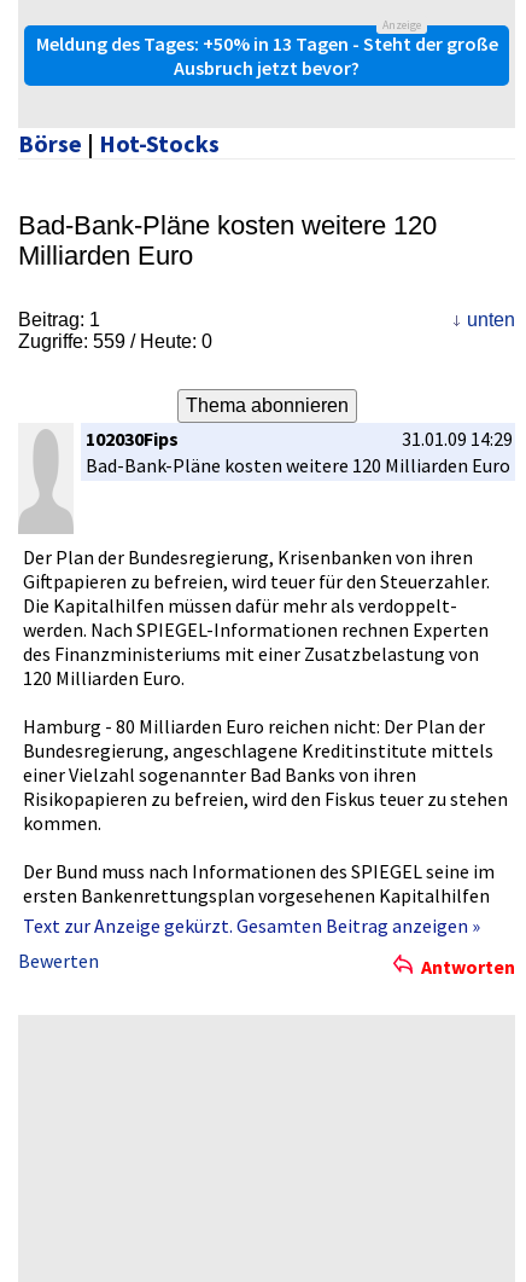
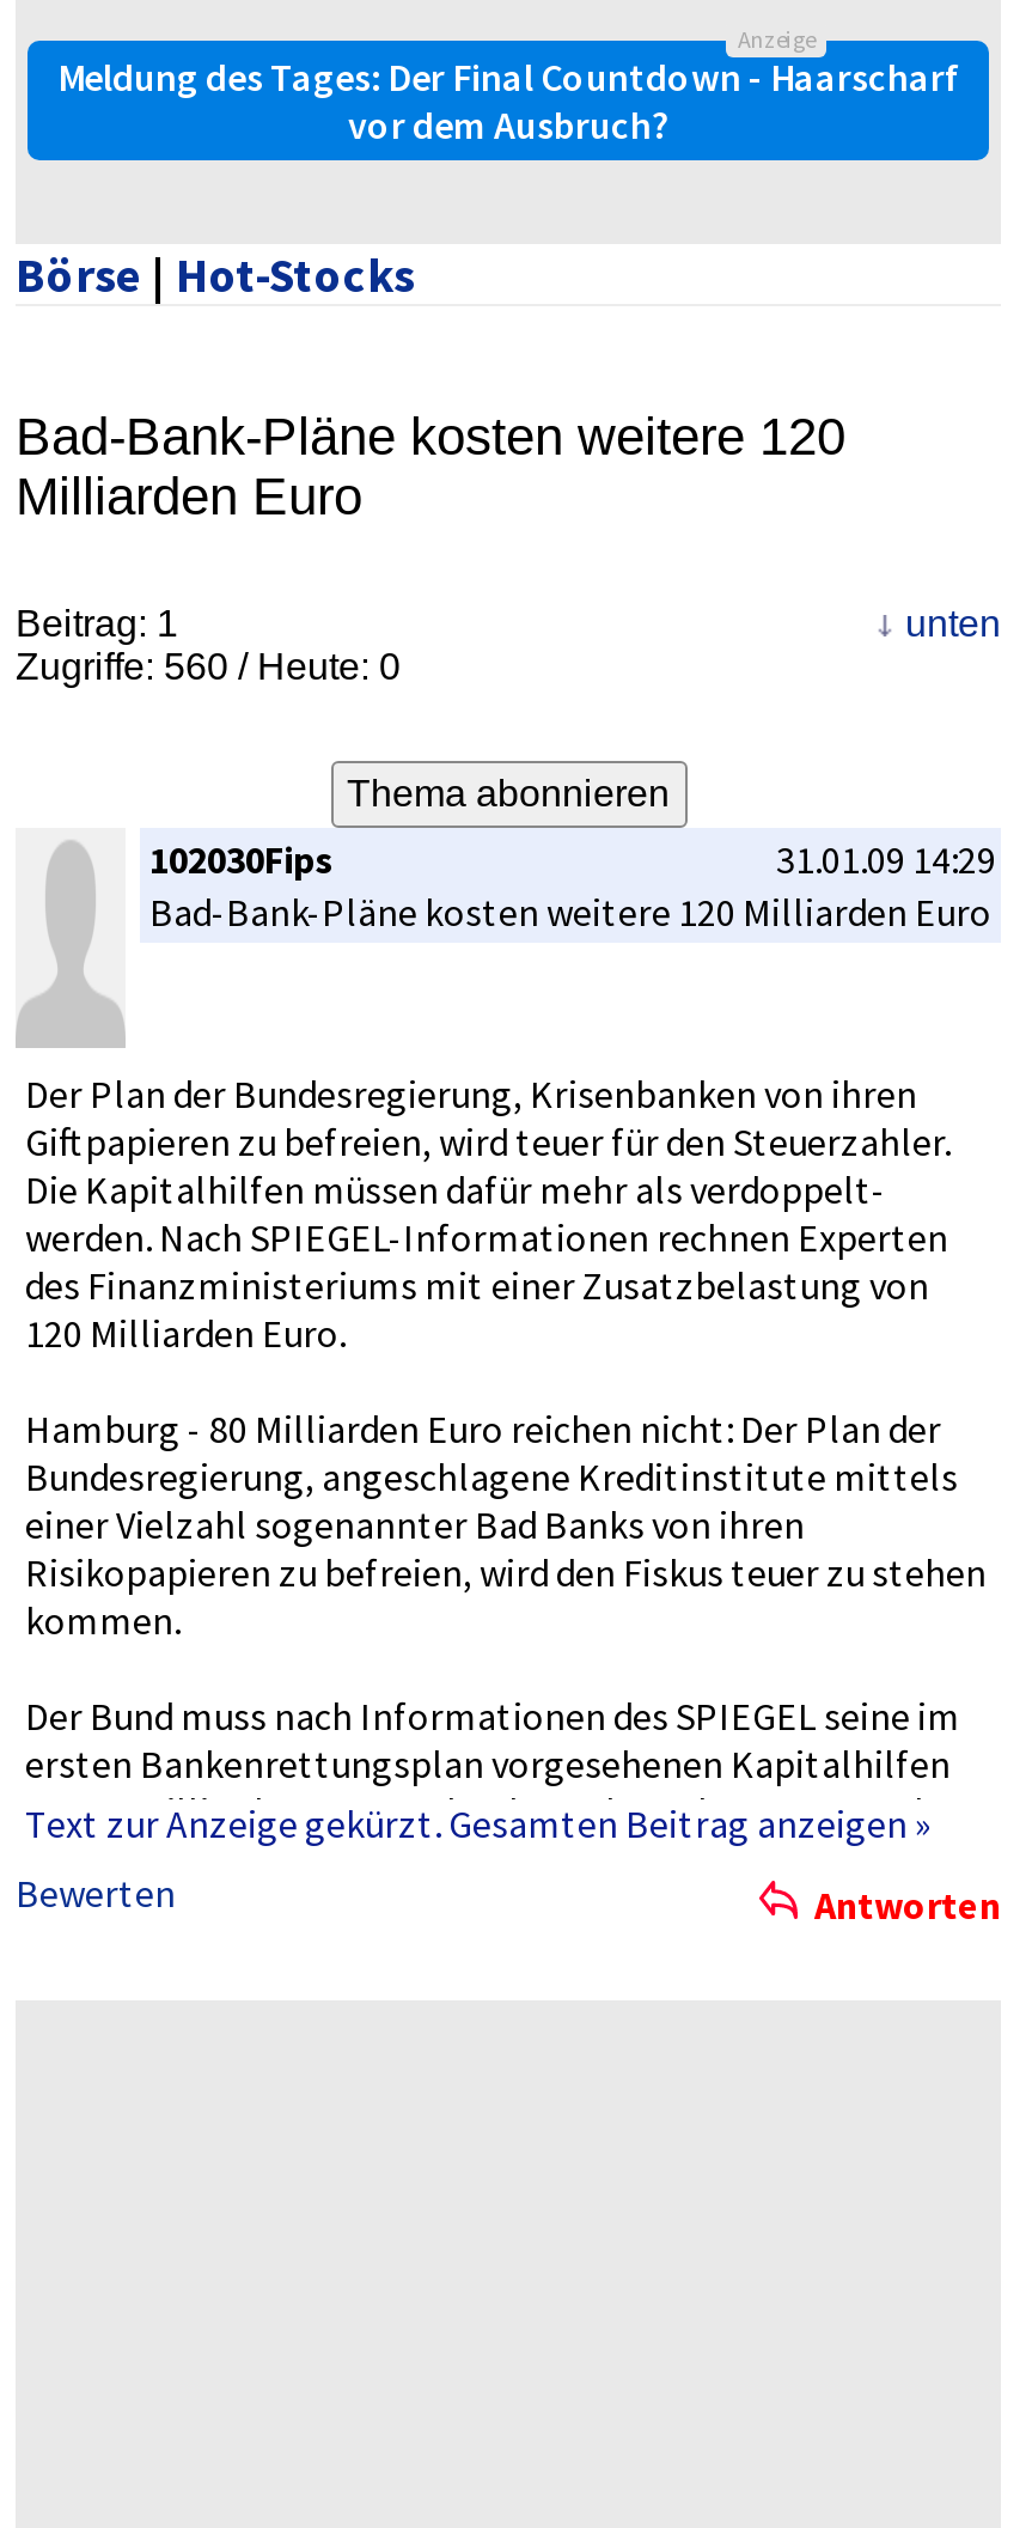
- Meldung des Tages: +50% in 13 Tagen - Steht der große
- Ausbruch jetzt bevor?
+ Meldung des Tages: Der Final Countdown - Haarscharf
+ vor dem Ausbruch?

- Zugriffe: 559 / Heute: 0
+ Zugriffe: 560 / Heute: 0
